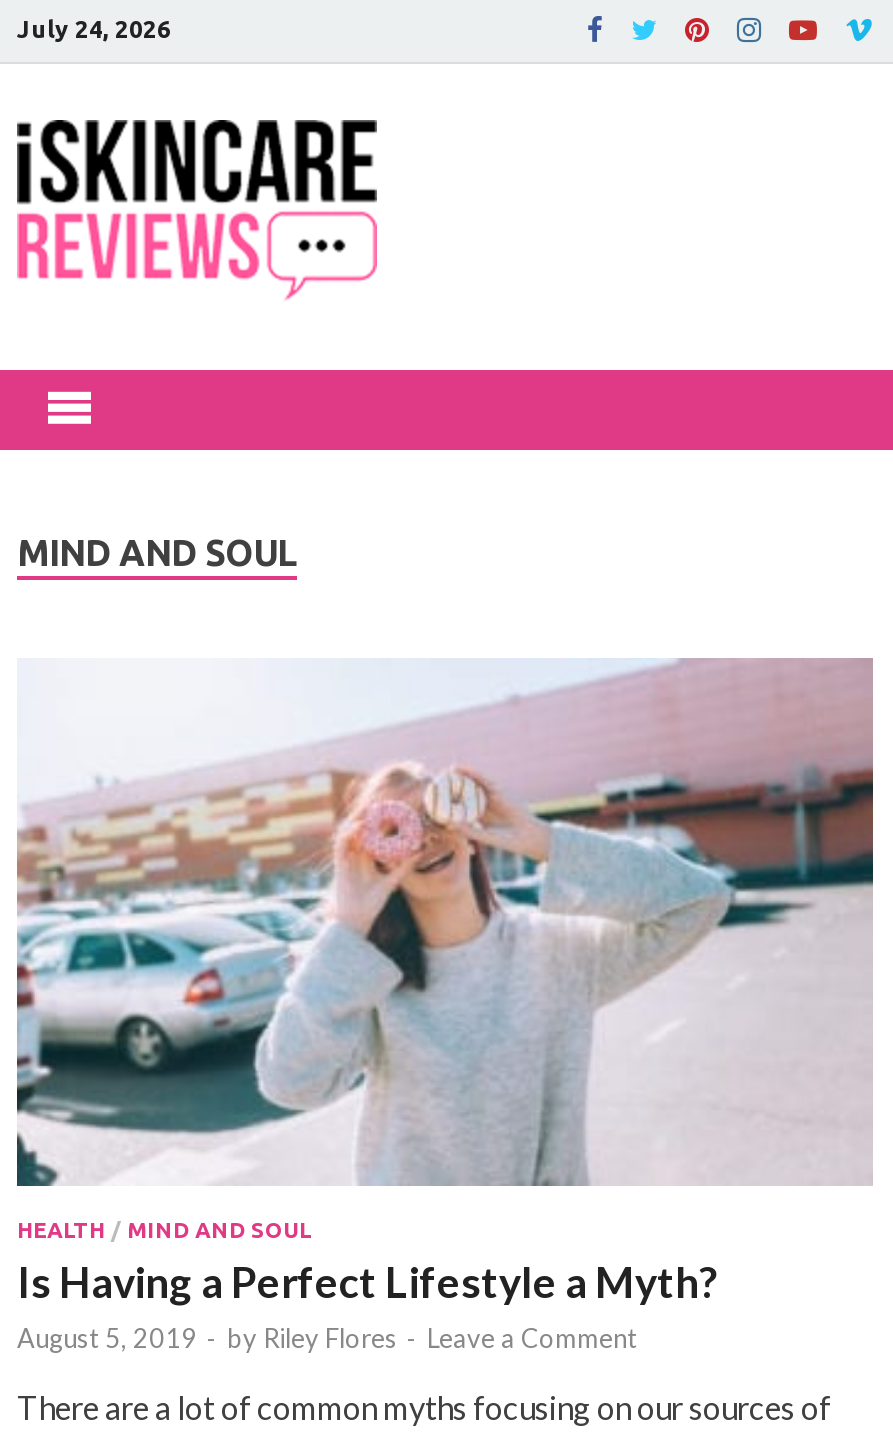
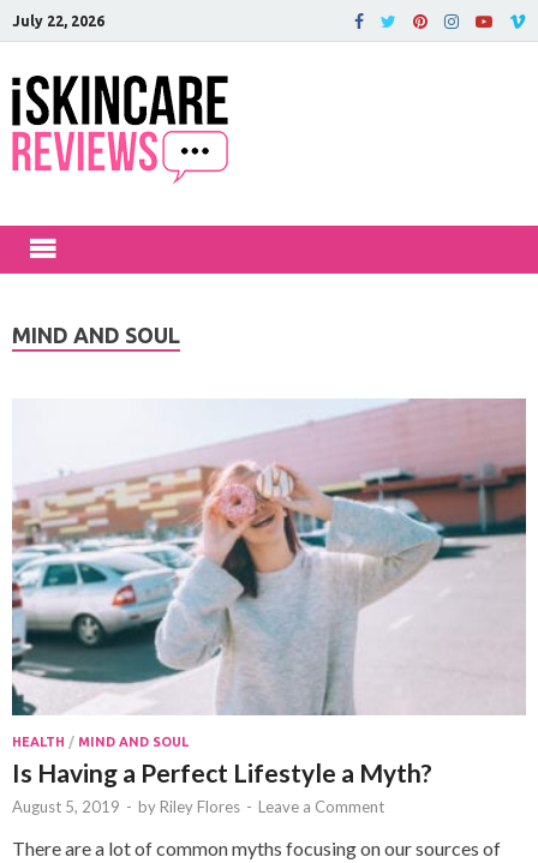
- July 24, 2026
+ July 22, 2026
